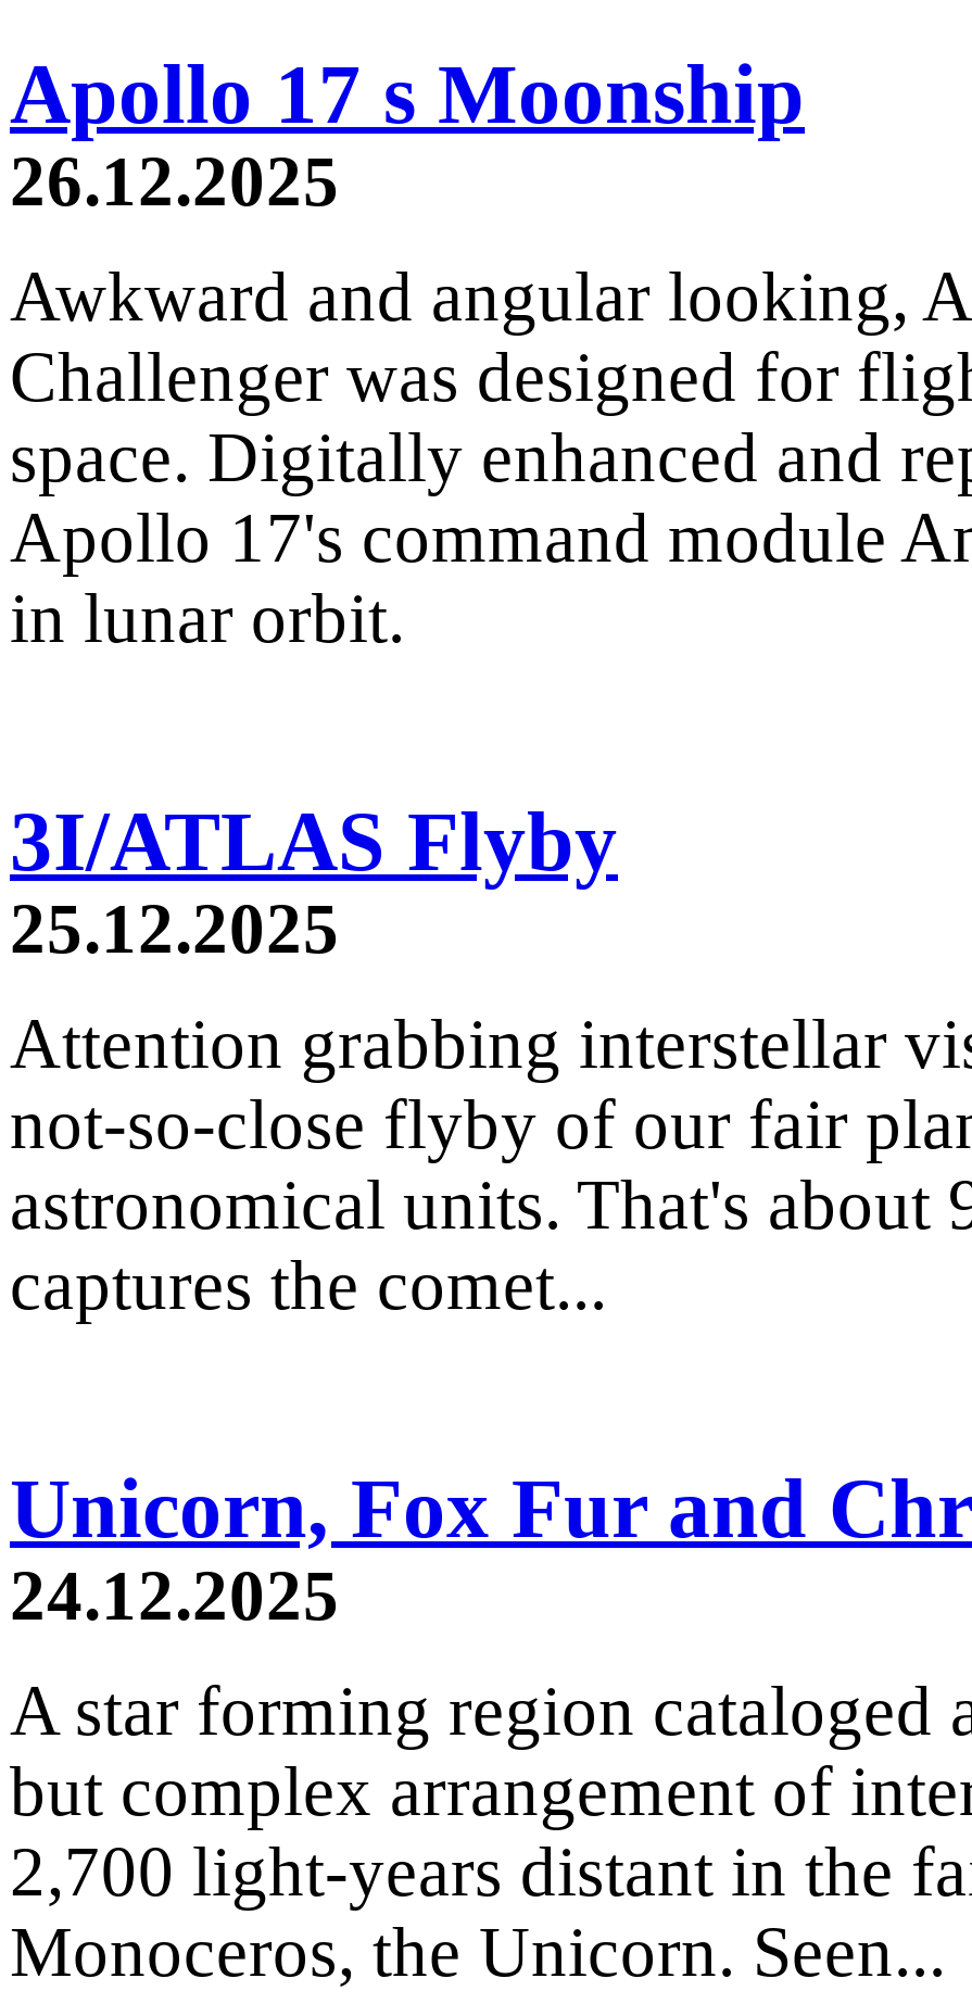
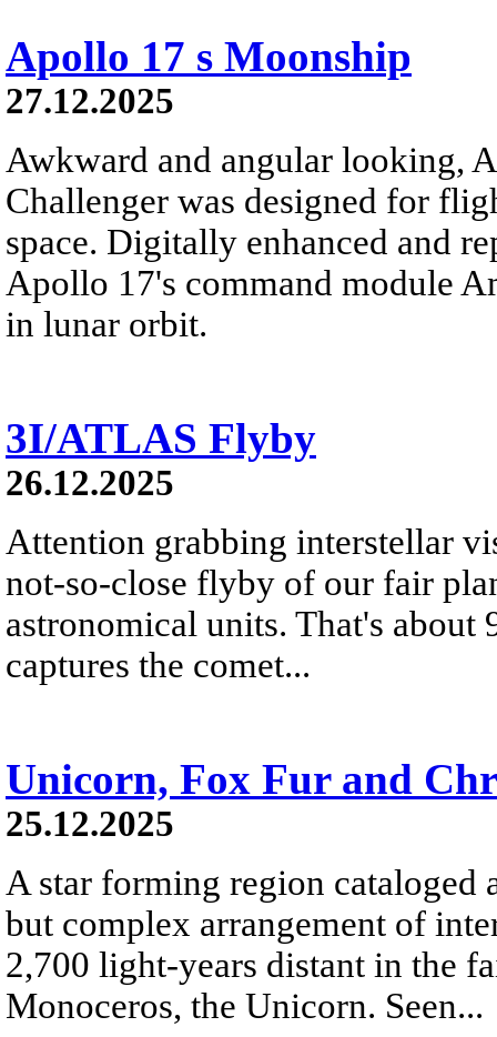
- 26.12.2025
+ 27.12.2025

- 25.12.2025
+ 26.12.2025

- 24.12.2025
+ 25.12.2025
